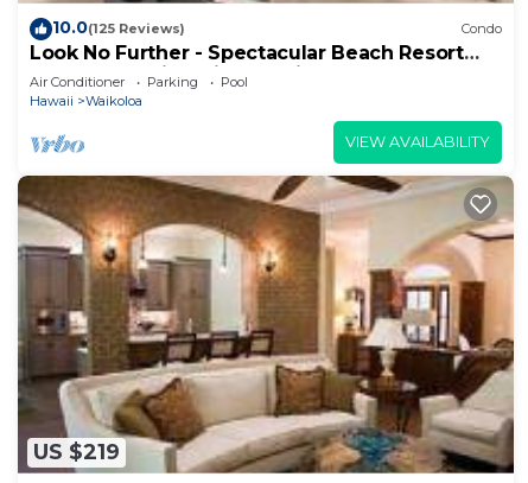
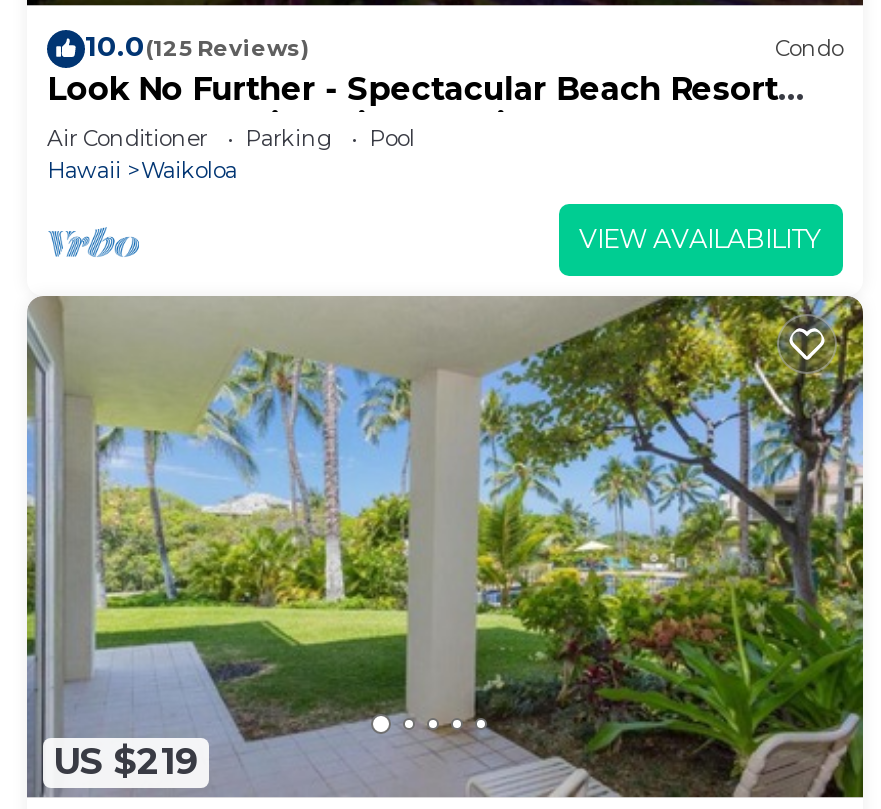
- [image]
+ [image]
